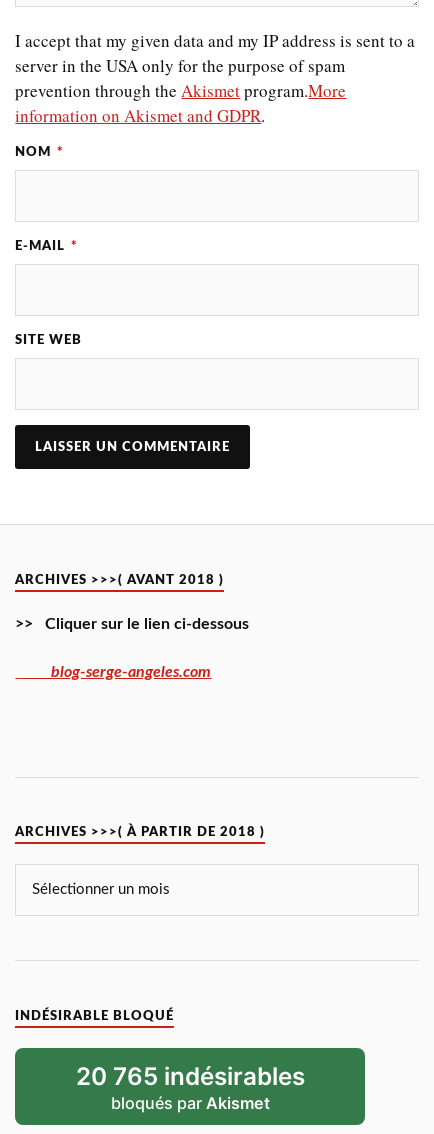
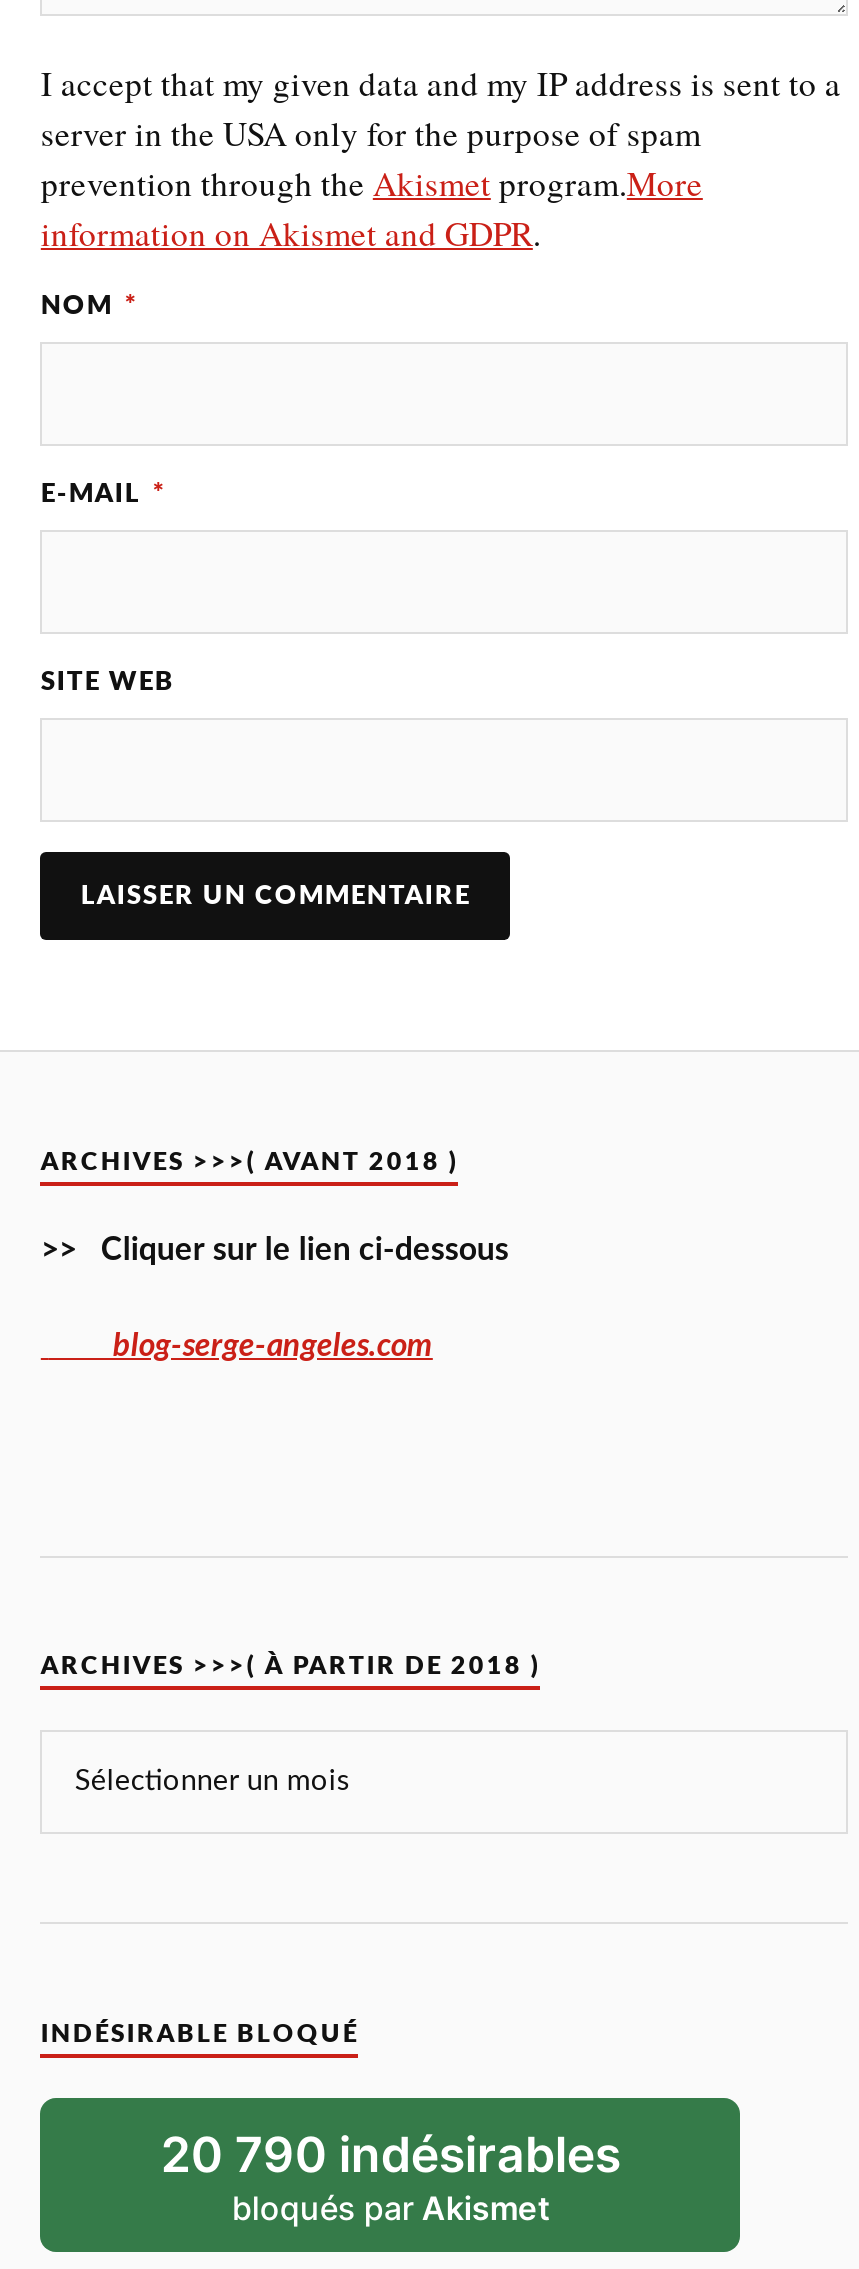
- 20 765 indésirables
+ 20 790 indésirables
